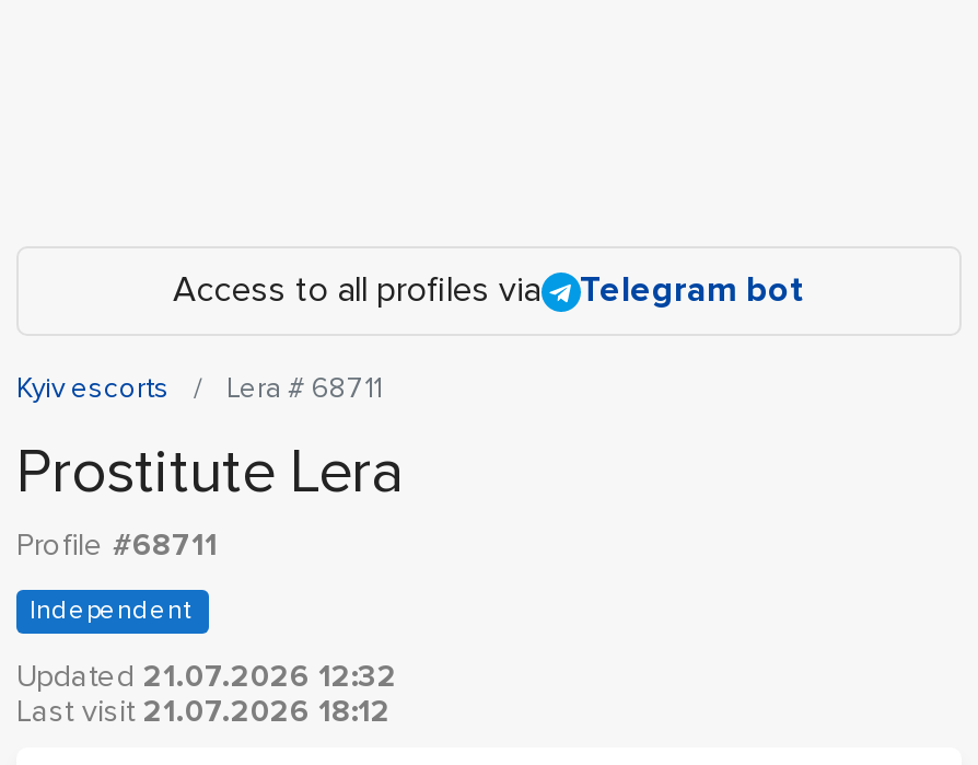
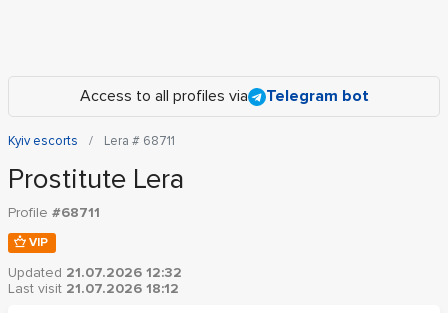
- Independent
+ VIP
